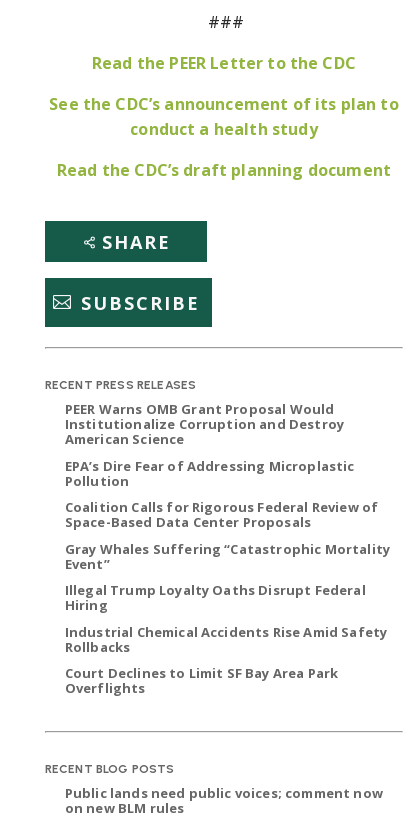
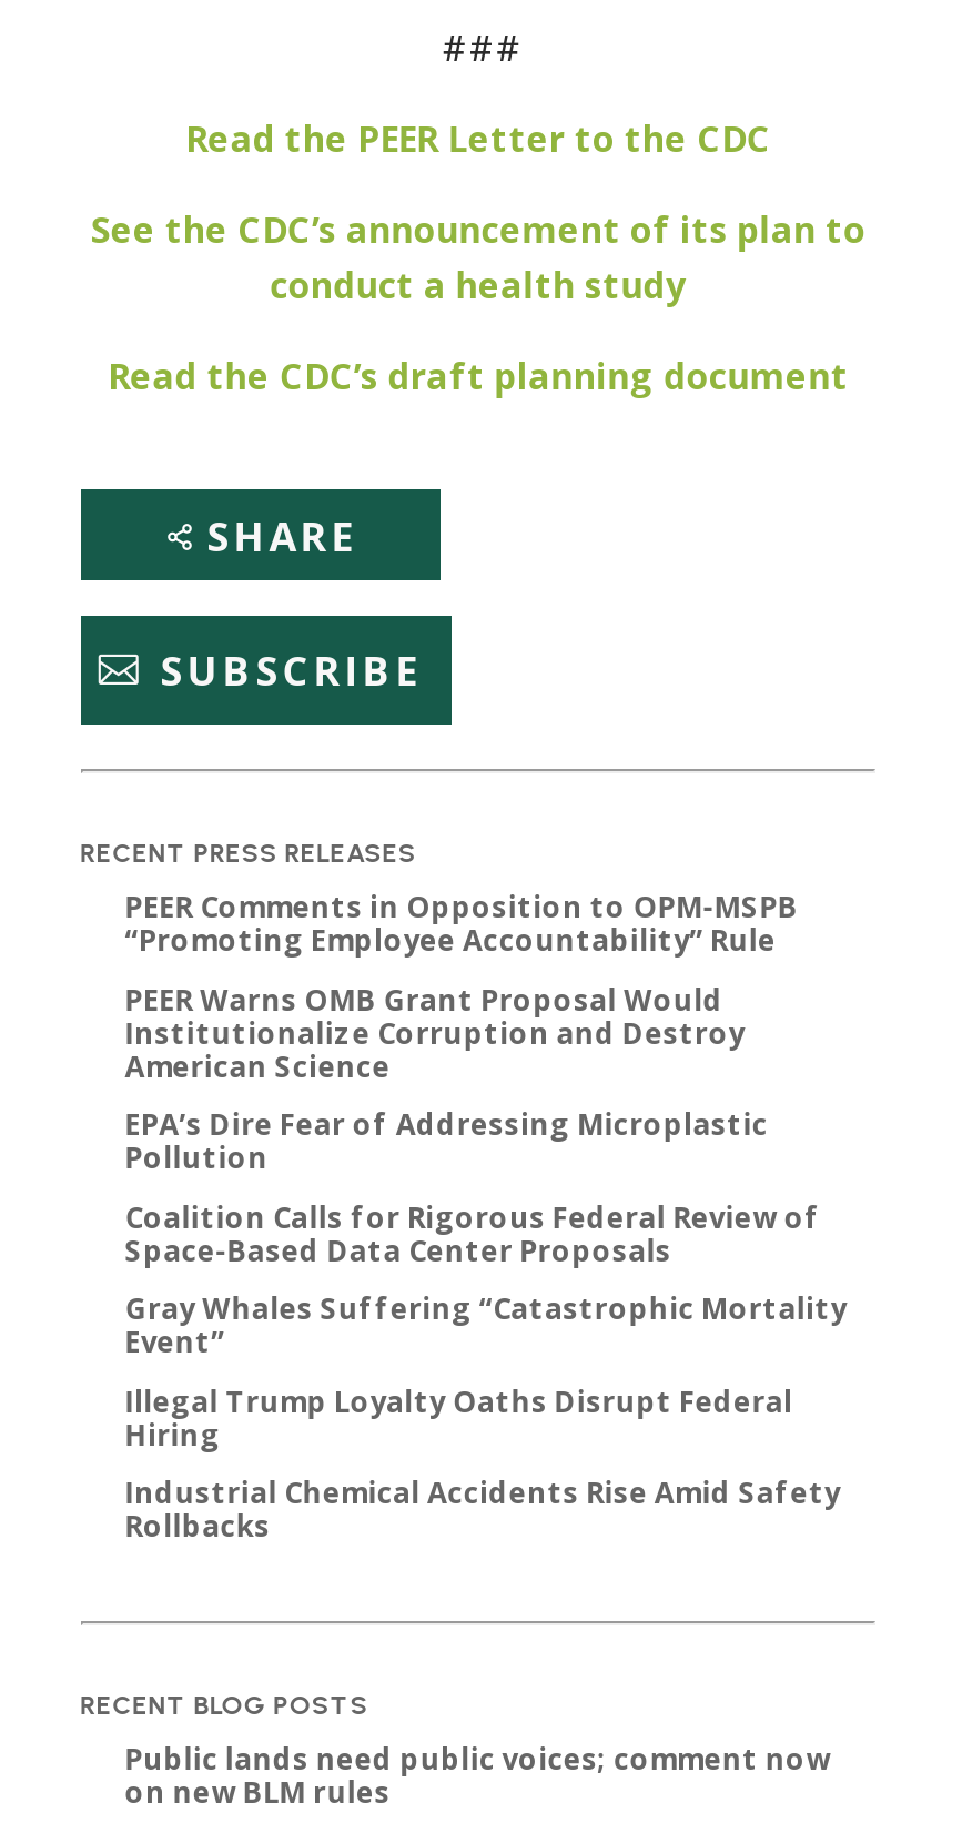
+ PEER Comments in Opposition to OPM-MSPB
+ “Promoting Employee Accountability” Rule

moved down: PEER Warns OMB Grant Proposal Would | Institutionalize Corruption and Destroy | American Science | ... | Industrial Chemical Accidents Rise Amid Safety | Rollbacks

- Court Declines to Limit SF Bay Area Park
- Overflights
